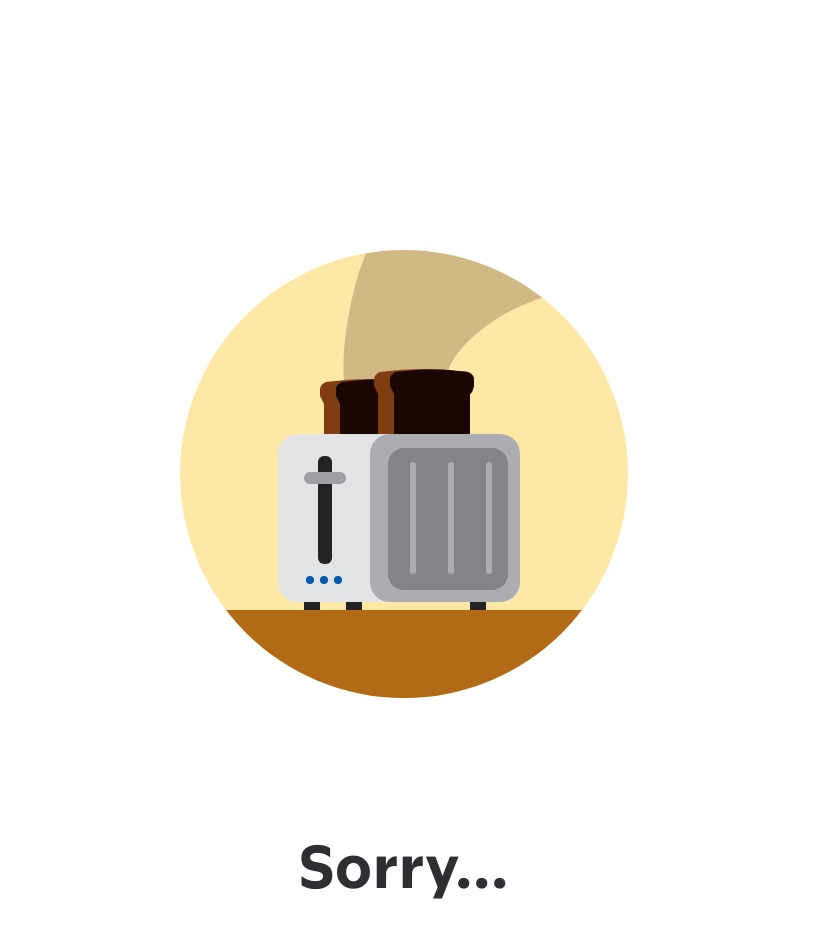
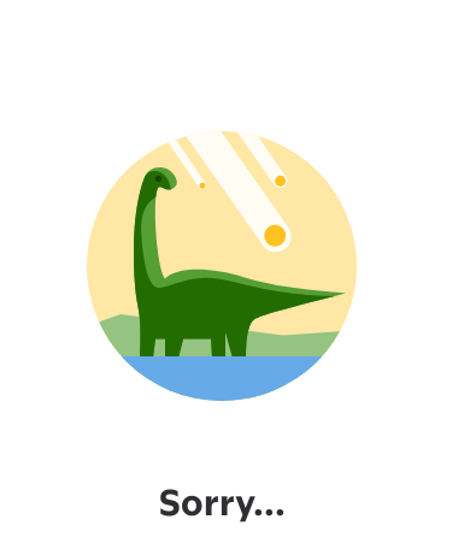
- [image]
+ [image]
